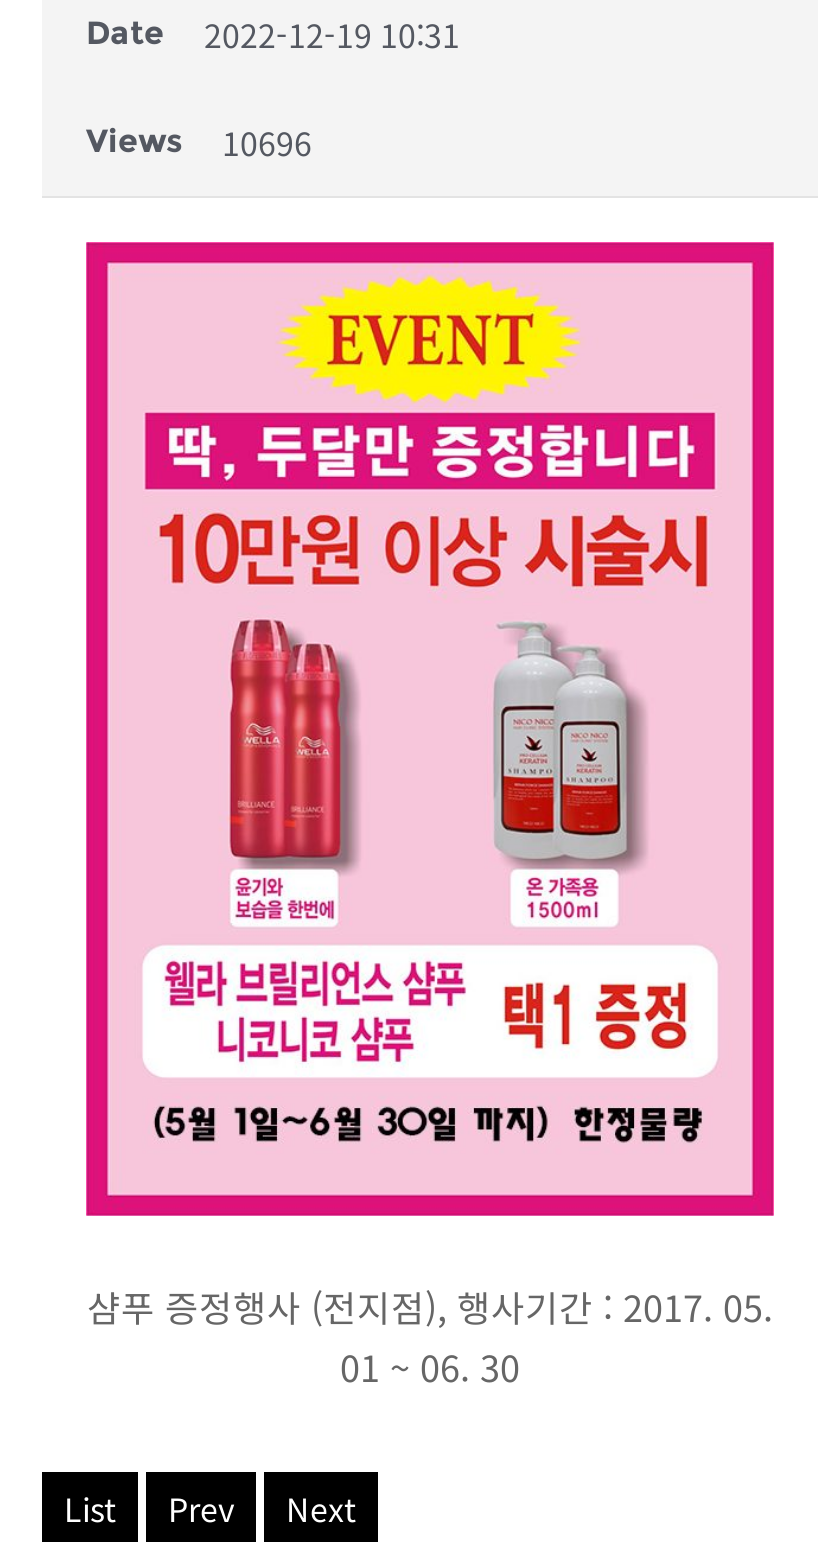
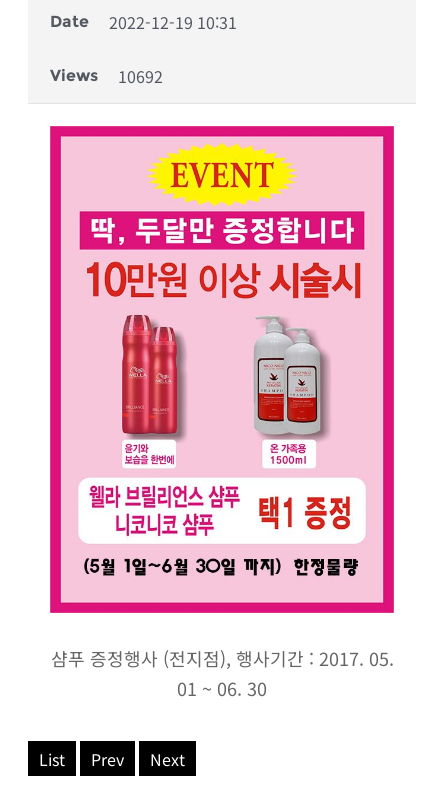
- Views 10696
+ Views 10692
